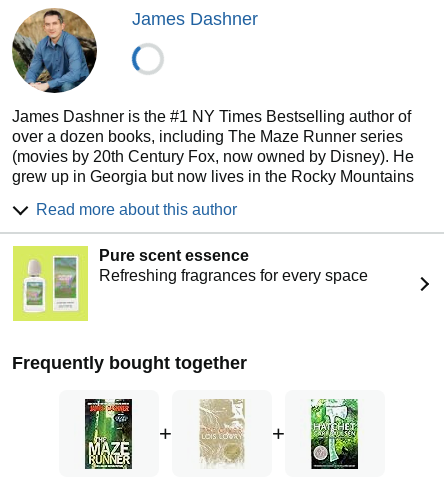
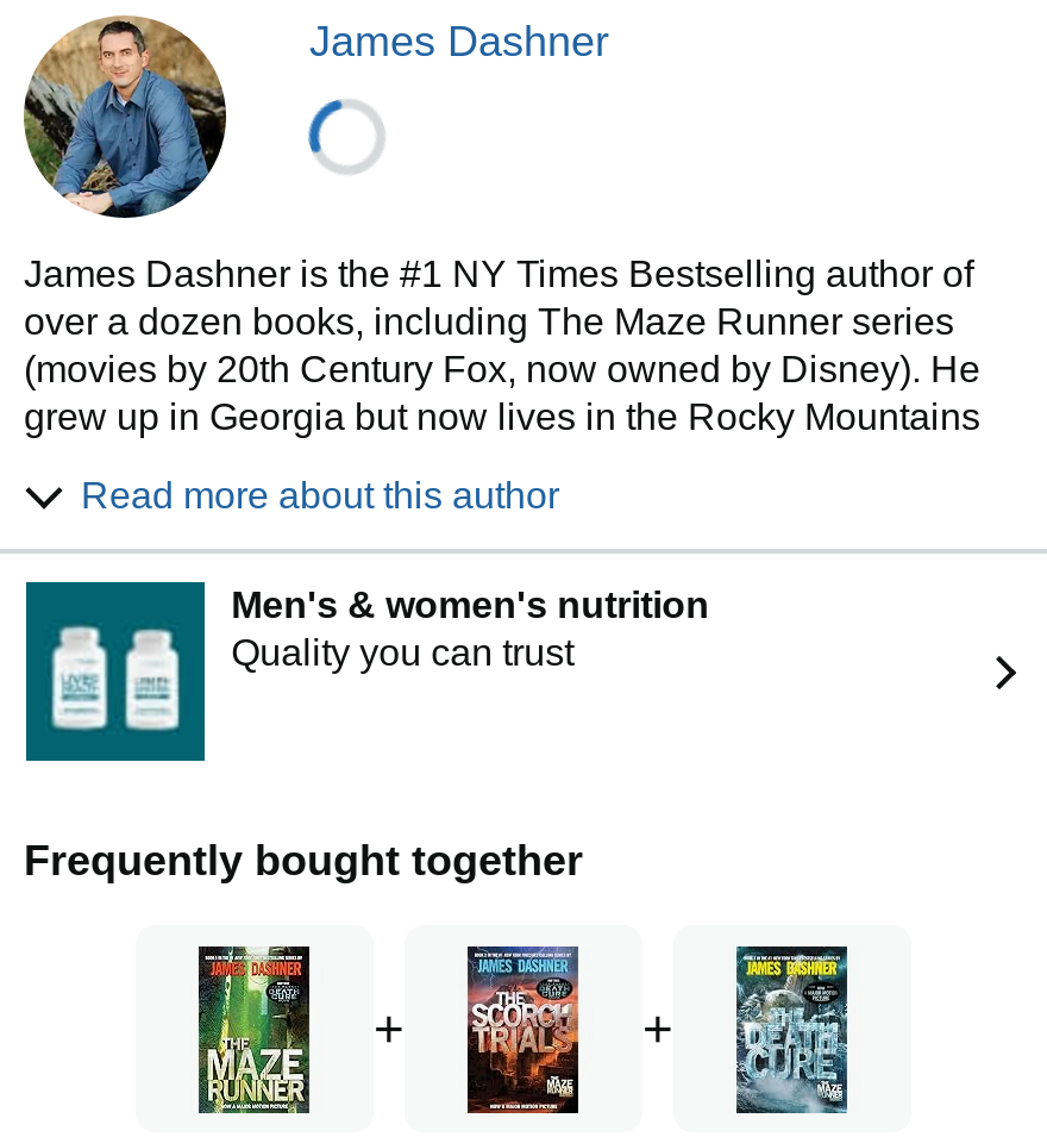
- [image]
- Pure scent essence
- Refreshing fragrances for every space
+ [image]
+ Men's & women's nutrition
+ Quality you can trust

- [image]
+ [image]

- [image]
+ [image]
